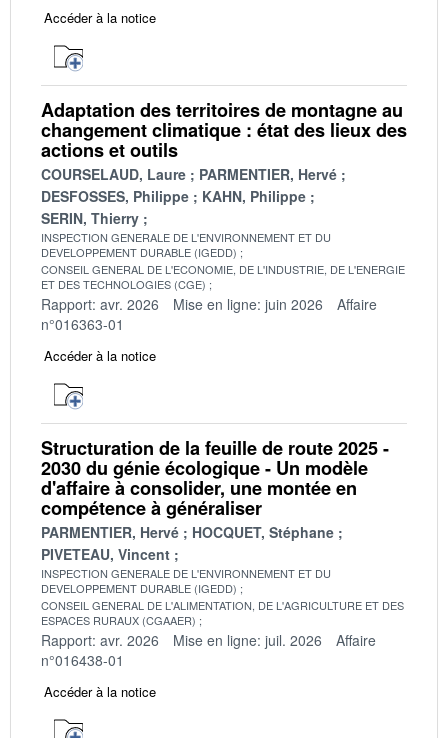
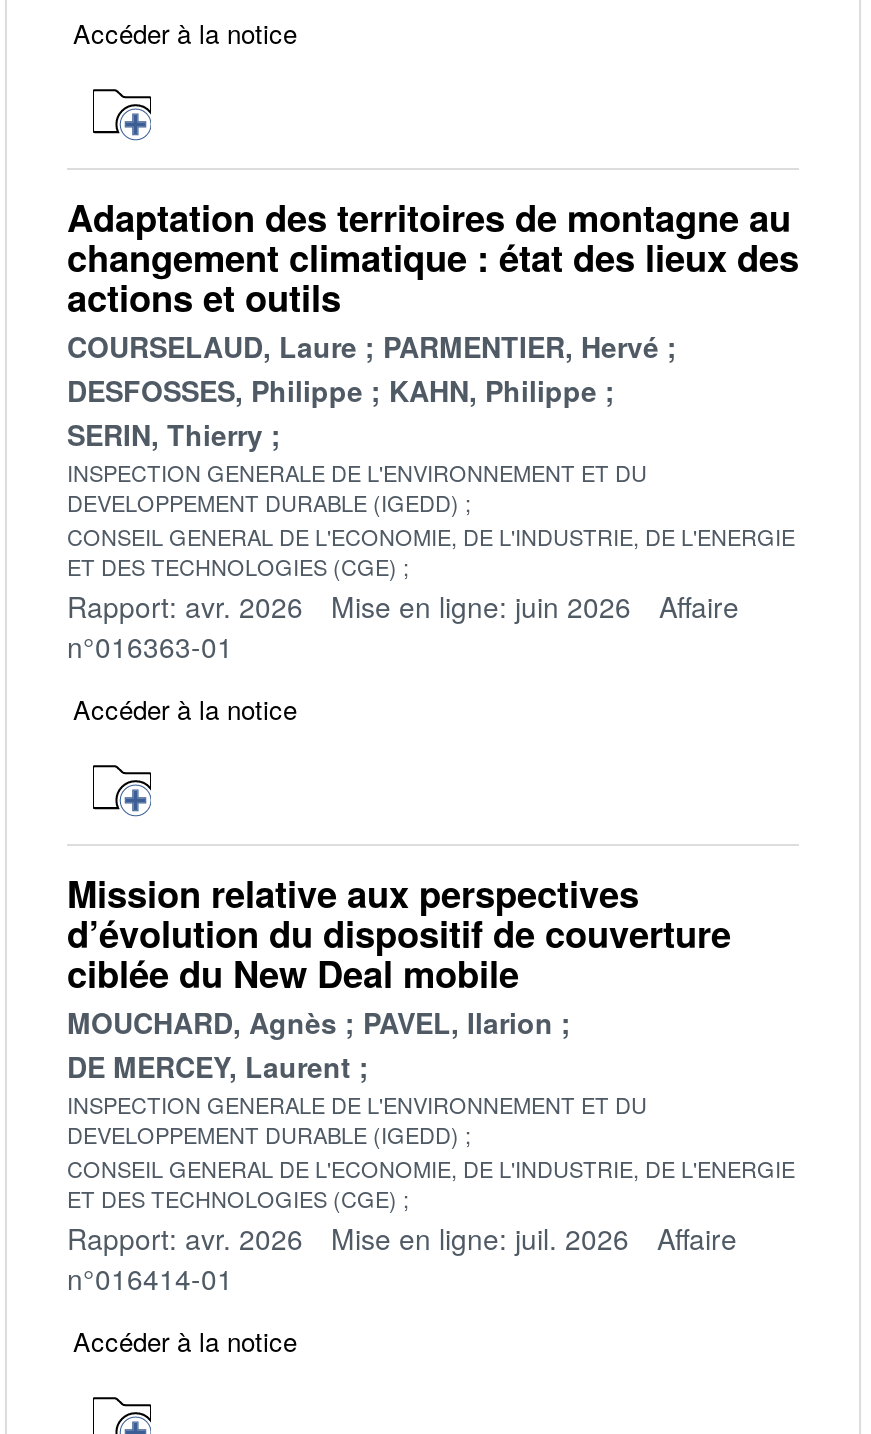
- Structuration de la feuille de route 2025 -
- 2030 du génie écologique - Un modèle
- d'affaire à consolider, une montée en
- compétence à généraliser
- PARMENTIER, Hervé
- HOCQUET, Stéphane
- PIVETEAU, Vincent
+ Mission relative aux perspectives
+ d’évolution du dispositif de couverture
+ ciblée du New Deal mobile
+ MOUCHARD, Agnès
+ PAVEL, Ilarion
+ DE MERCEY, Laurent

- CONSEIL GENERAL DE L'ALIMENTATION, DE L'AGRICULTURE ET DES
- ESPACES RURAUX (CGAAER)
+ CONSEIL GENERAL DE L'ECONOMIE, DE L'INDUSTRIE, DE L'ENERGIE
+ ET DES TECHNOLOGIES (CGE)

- n°016438-01
+ n°016414-01
